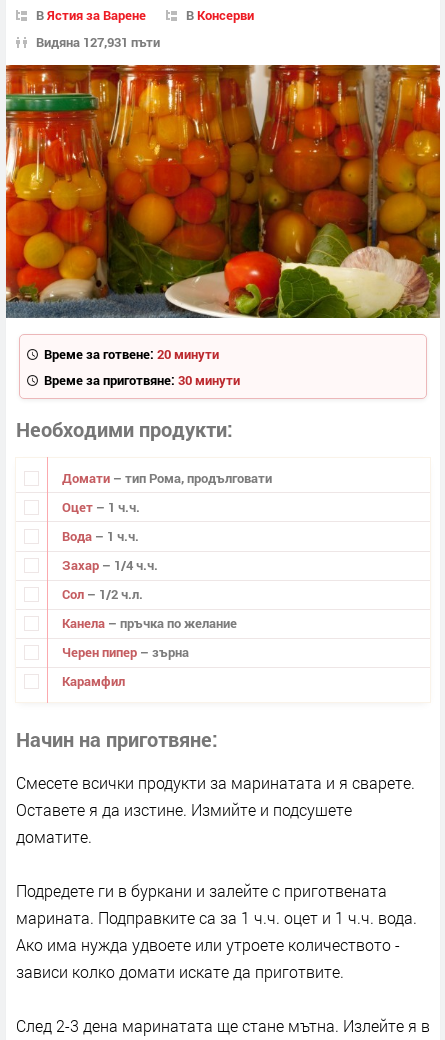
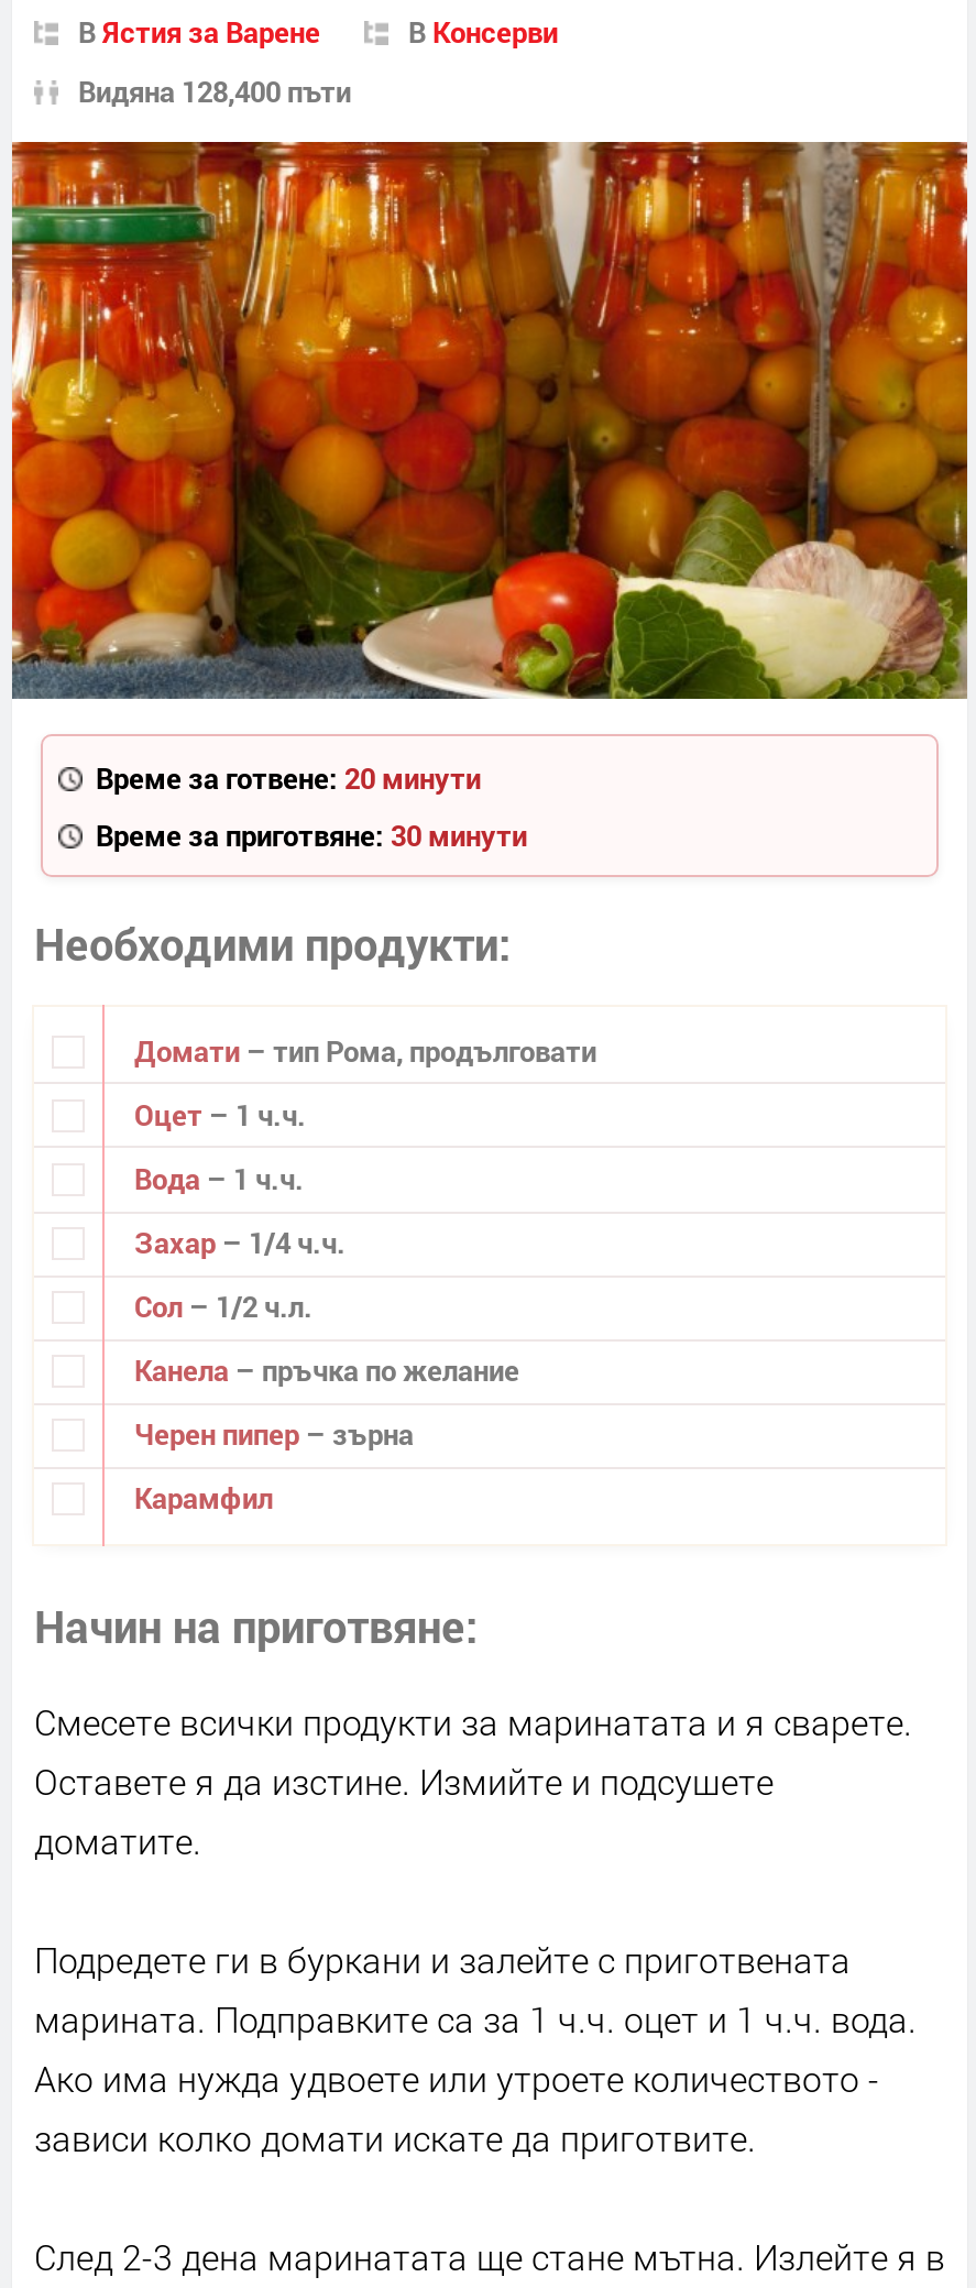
- Видяна 127,931 пъти
+ Видяна 128,400 пъти
